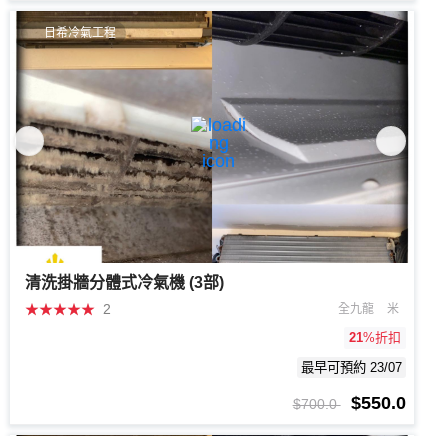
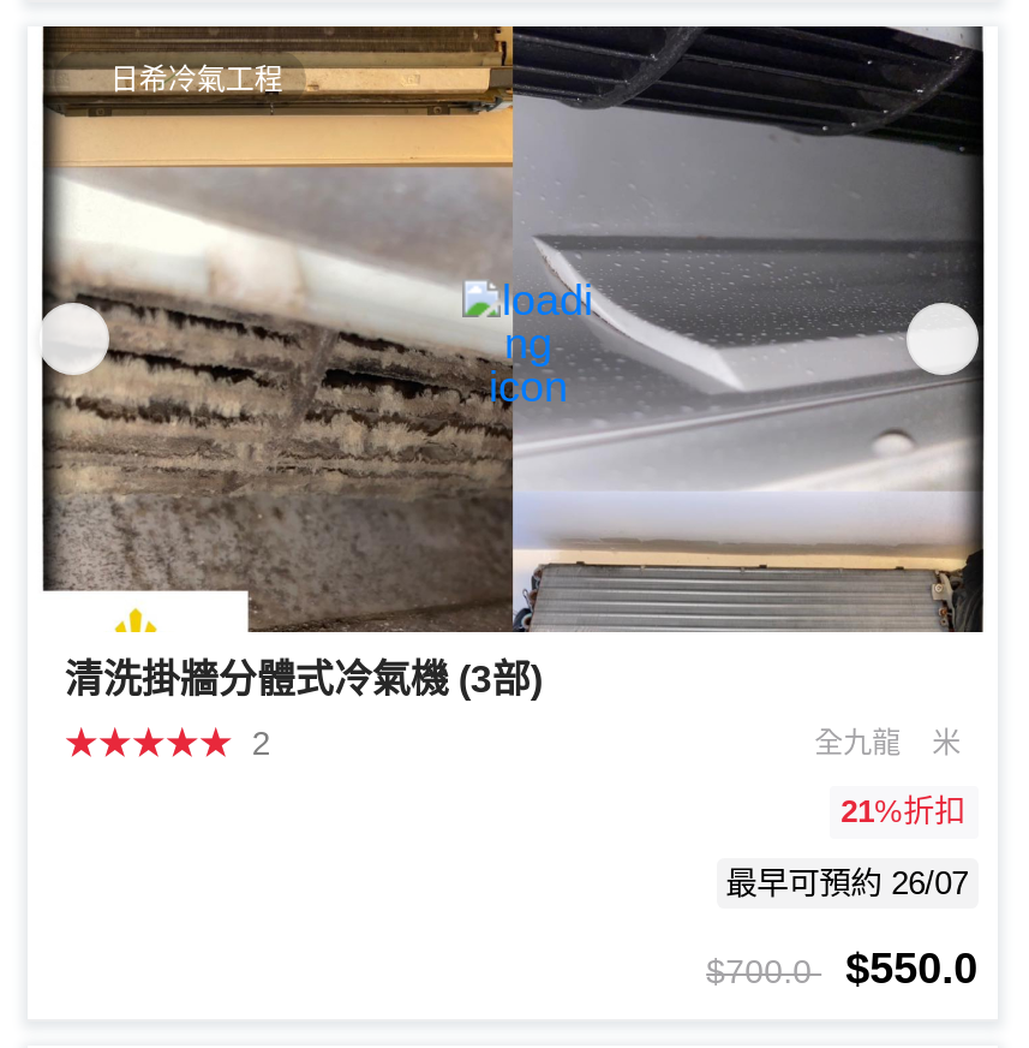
- 最早可預約 23/07
+ 最早可預約 26/07
